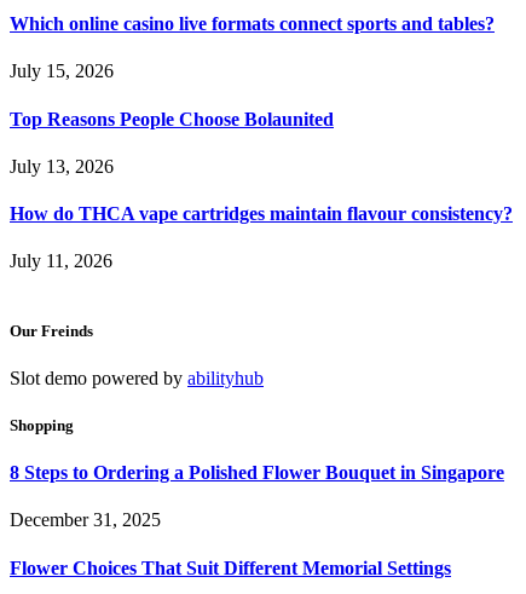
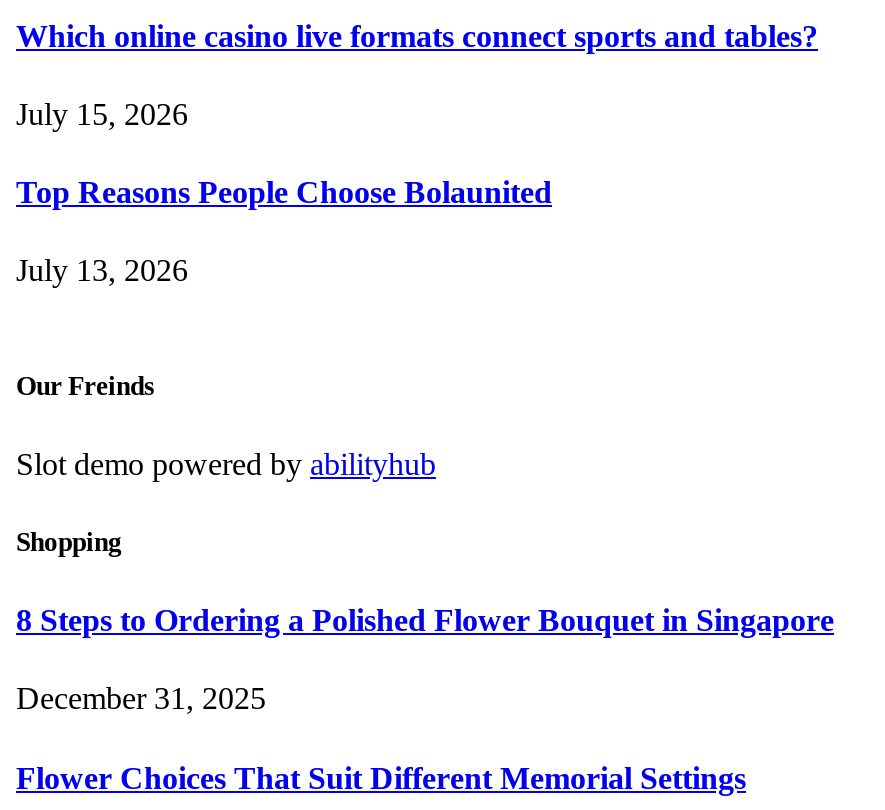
- How do THCA vape cartridges maintain flavour consistency?
- July 11, 2026
